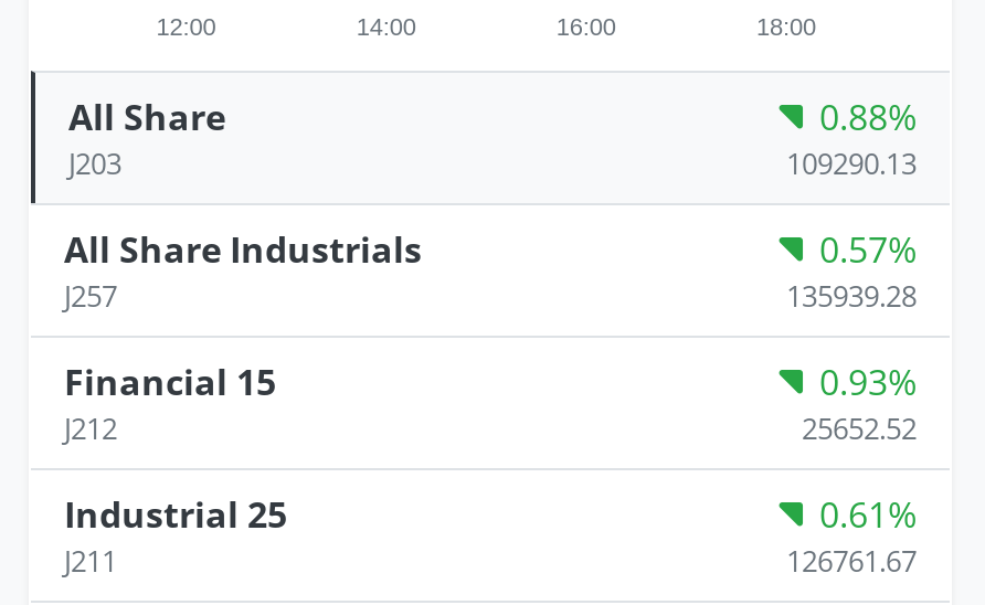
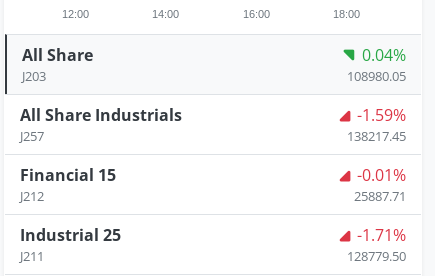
- 0.88%
+ 0.04%

- 109290.13
+ 108980.05

- 0.57%
+ -1.59%

- 135939.28
+ 138217.45

- 0.93%
+ -0.01%

- 25652.52
+ 25887.71

- 0.61%
+ -1.71%

- 126761.67
+ 128779.50
